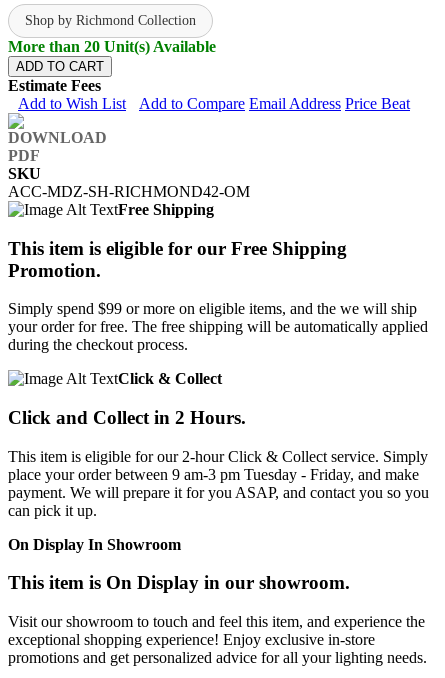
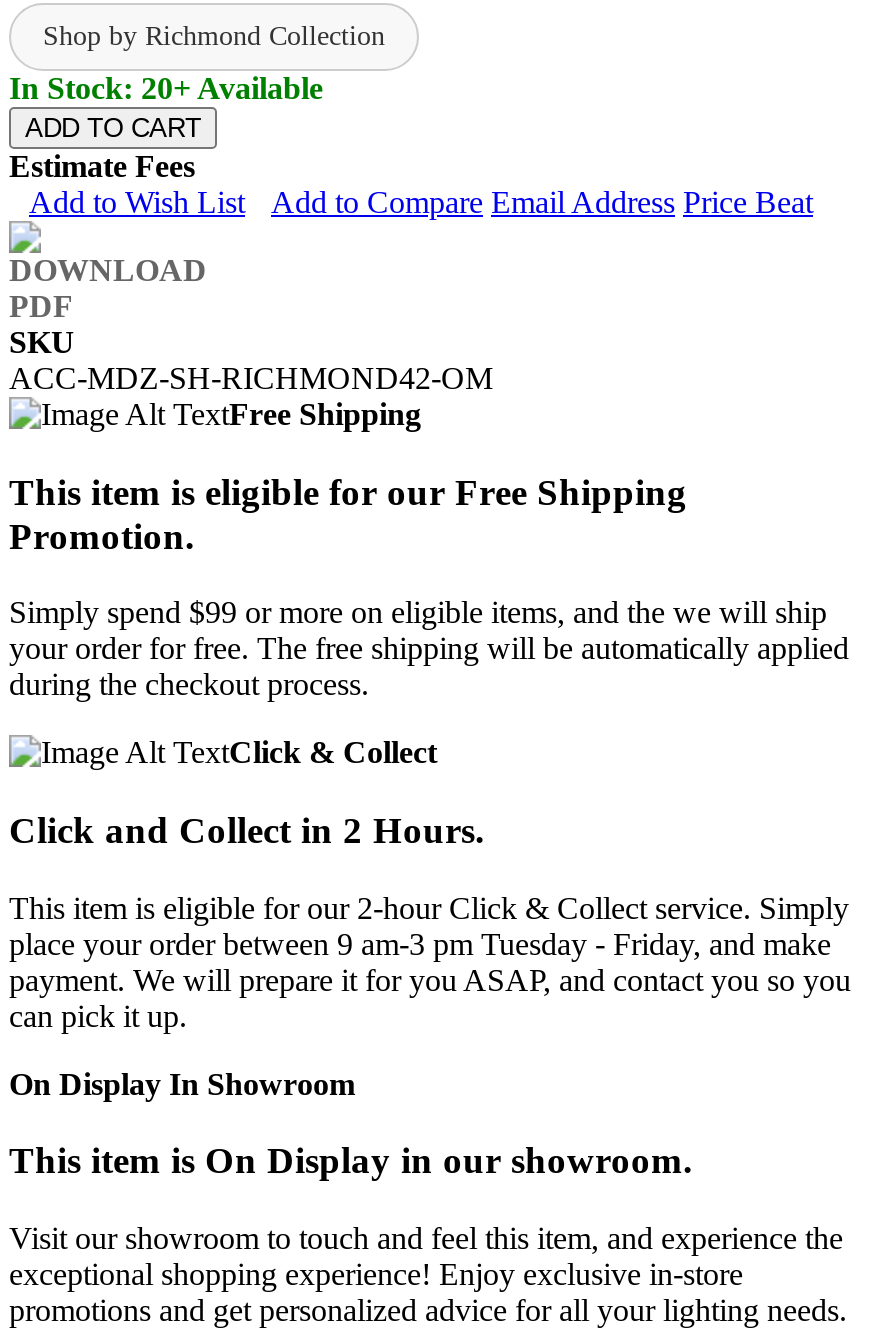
- More than 20 Unit(s) Available
+ In Stock: 20+ Available
